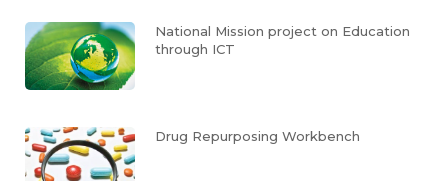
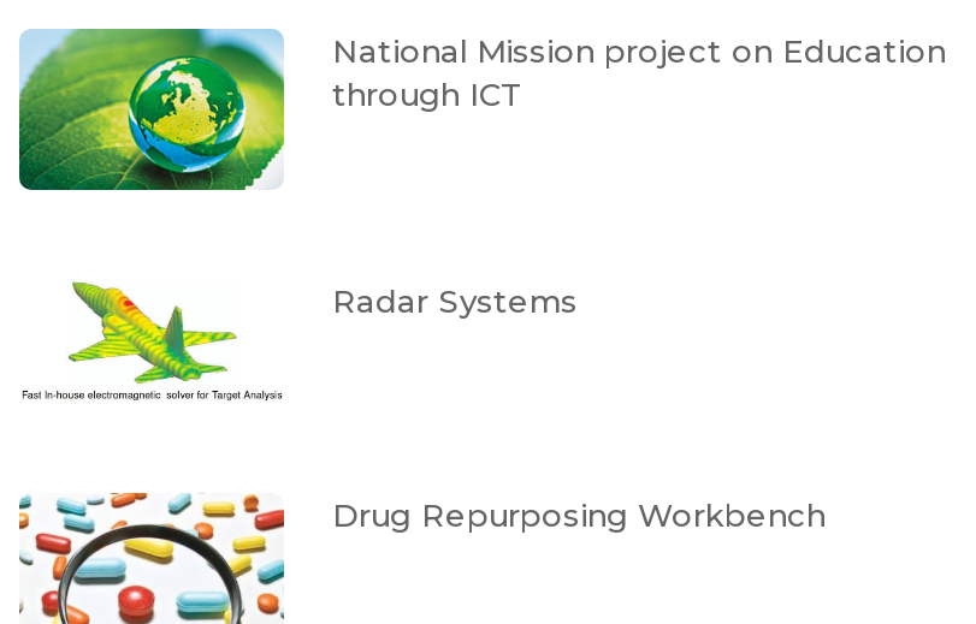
+ [image]
+ Radar Systems
